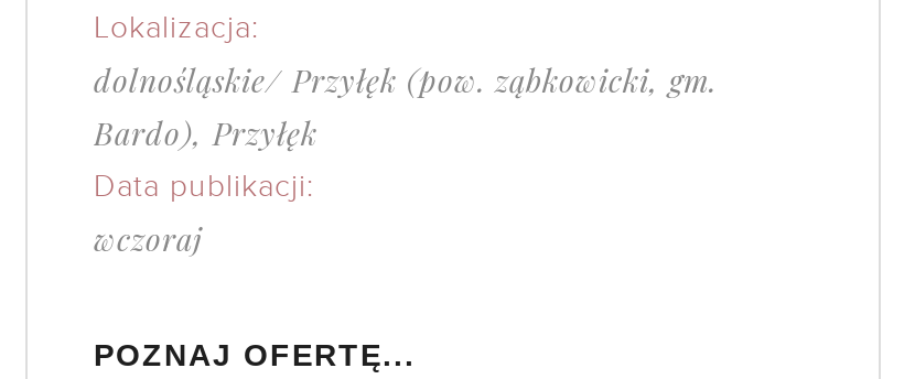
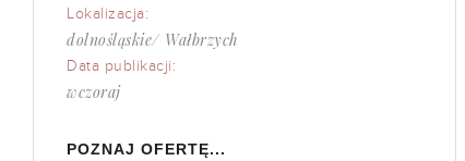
- dolnośląskie/ Przyłęk (pow. ząbkowicki, gm.
- Bardo), Przyłęk
+ dolnośląskie/ Wałbrzych
